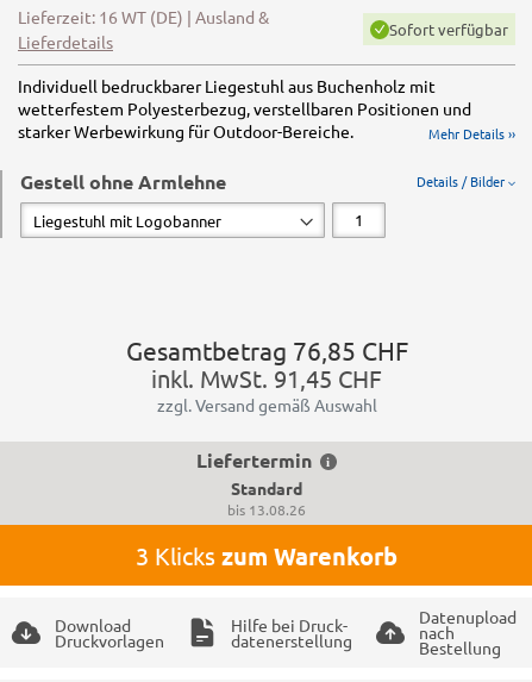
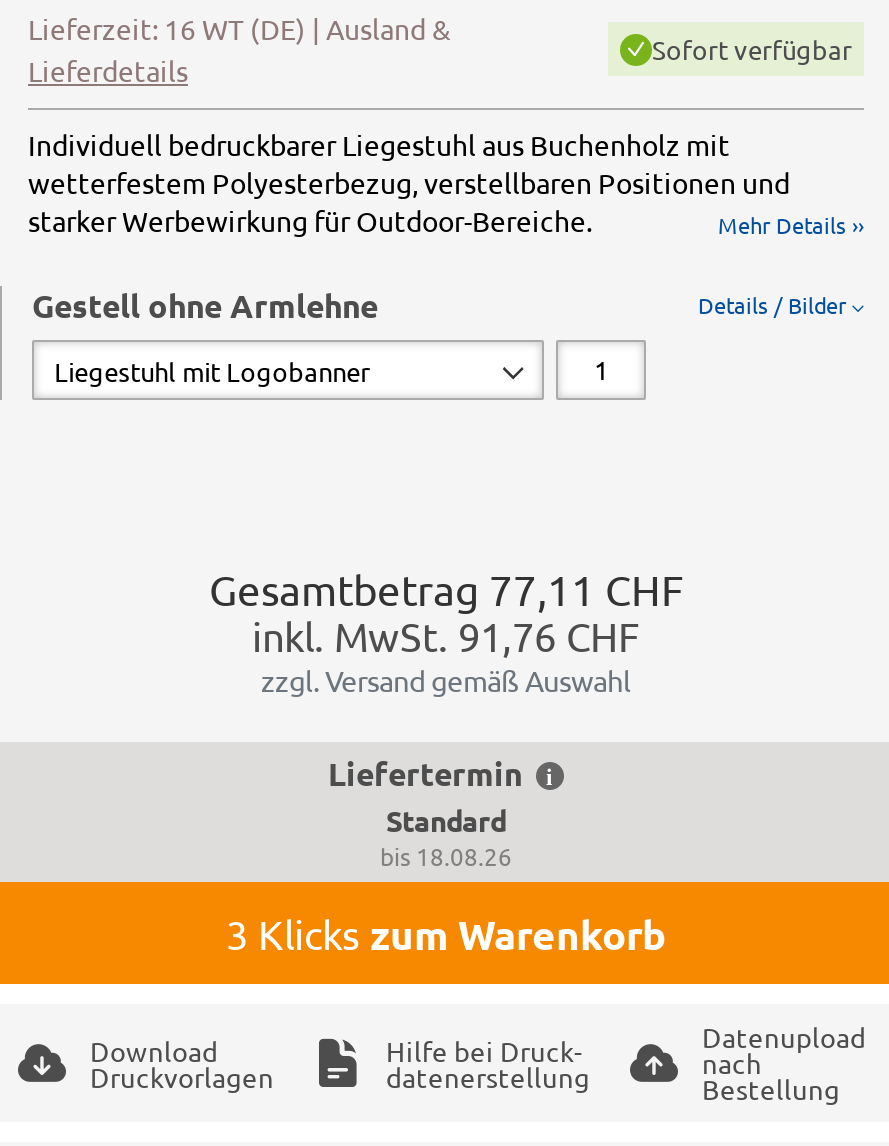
- Gesamtbetrag 76,85 CHF
+ Gesamtbetrag 77,11 CHF

- inkl. MwSt. 91,45 CHF
+ inkl. MwSt. 91,76 CHF

- bis 13.08.26
+ bis 18.08.26
